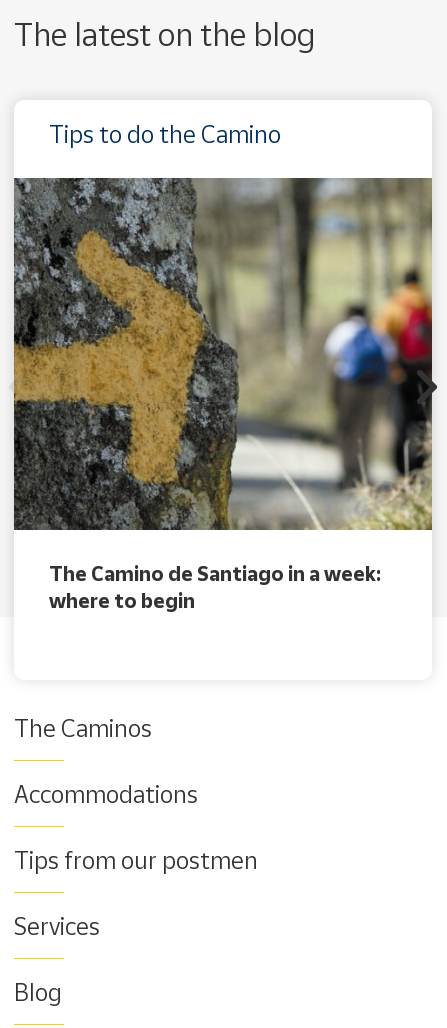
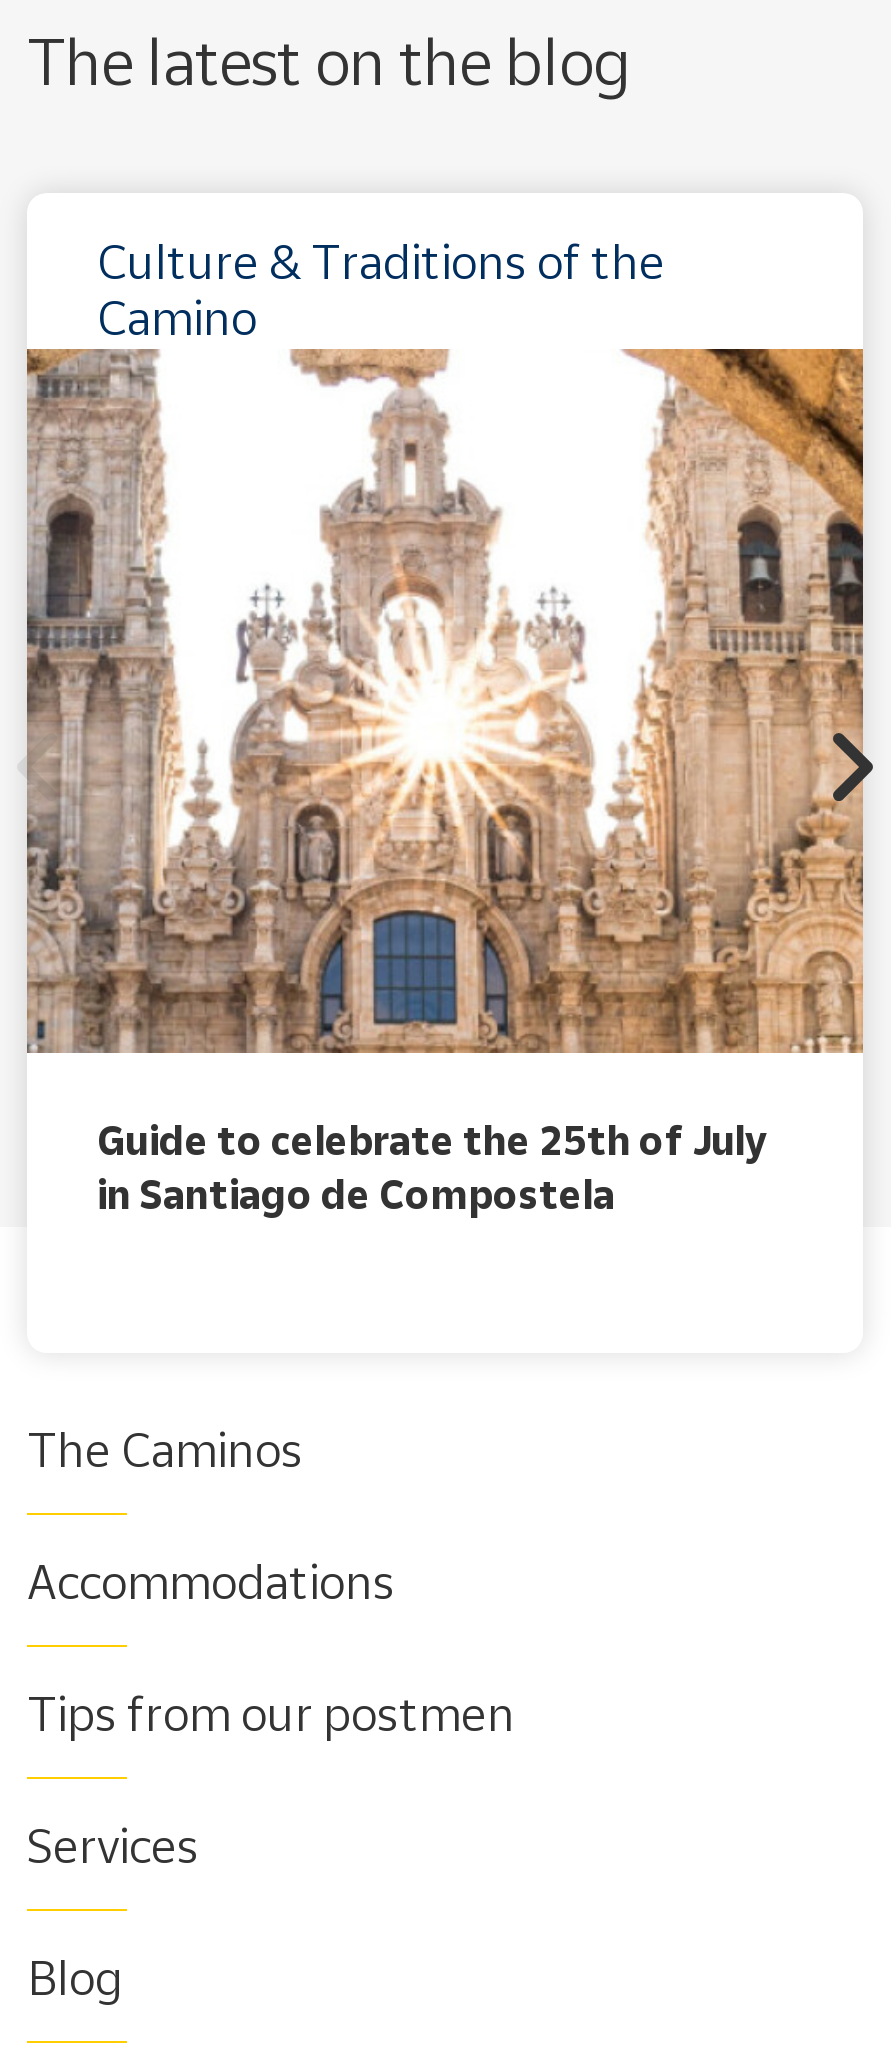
- Tips to do the Camino
+ Culture & Traditions of the
+ Camino

- [image]
- The Camino de Santiago in a week:
- where to begin
+ [image]
+ Guide to celebrate the 25th of July
+ in Santiago de Compostela
